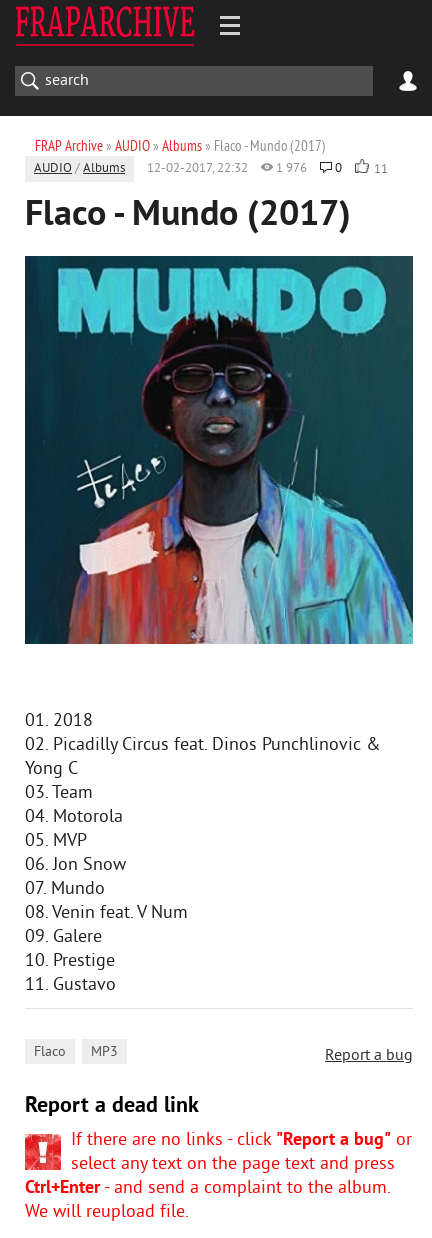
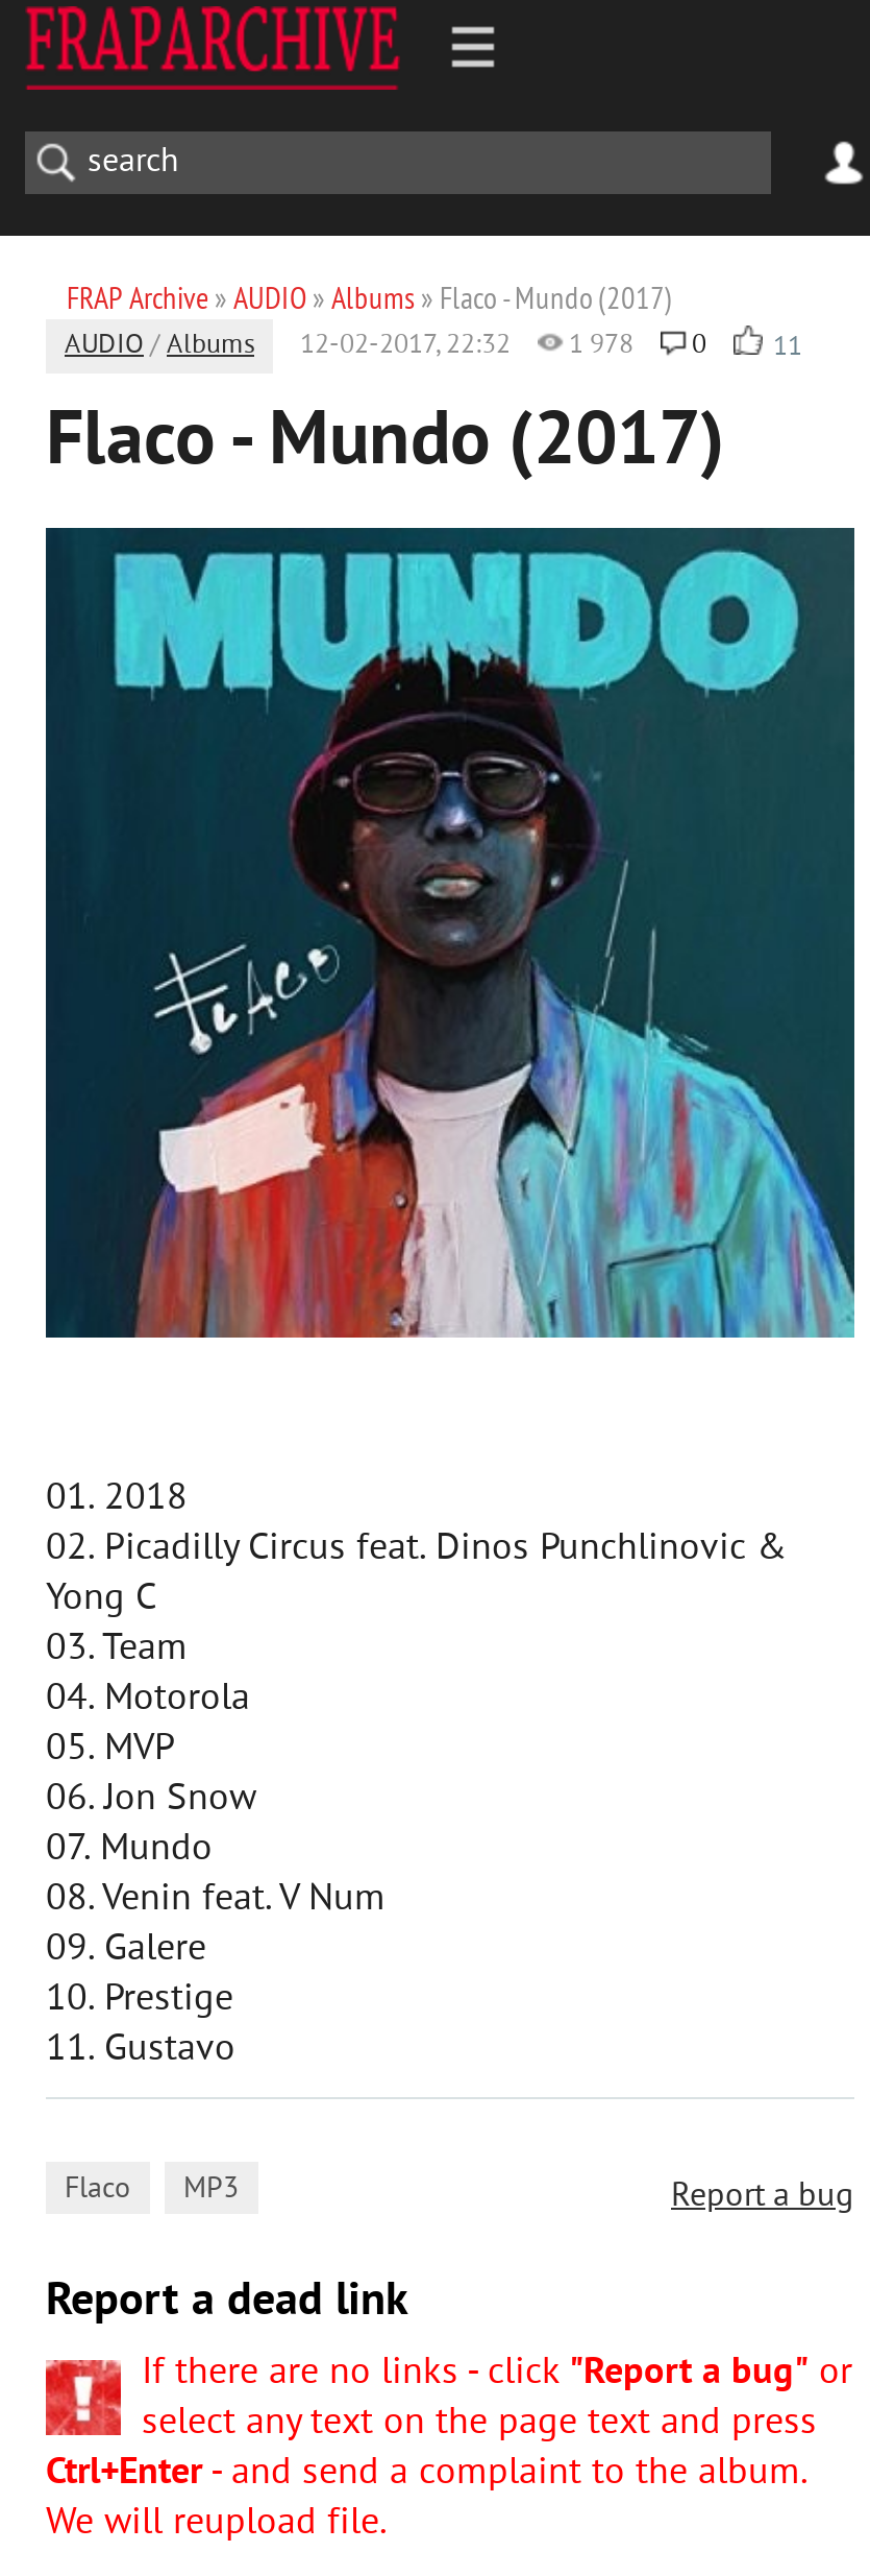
- AUDIO / Albums 12-02-2017, 22:32 1 976 0 11
+ AUDIO / Albums 12-02-2017, 22:32 1 978 0 11
